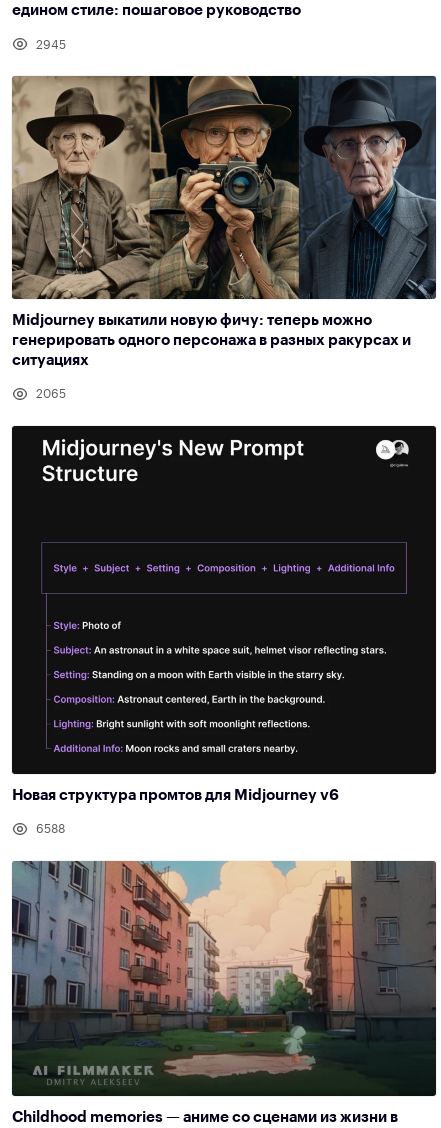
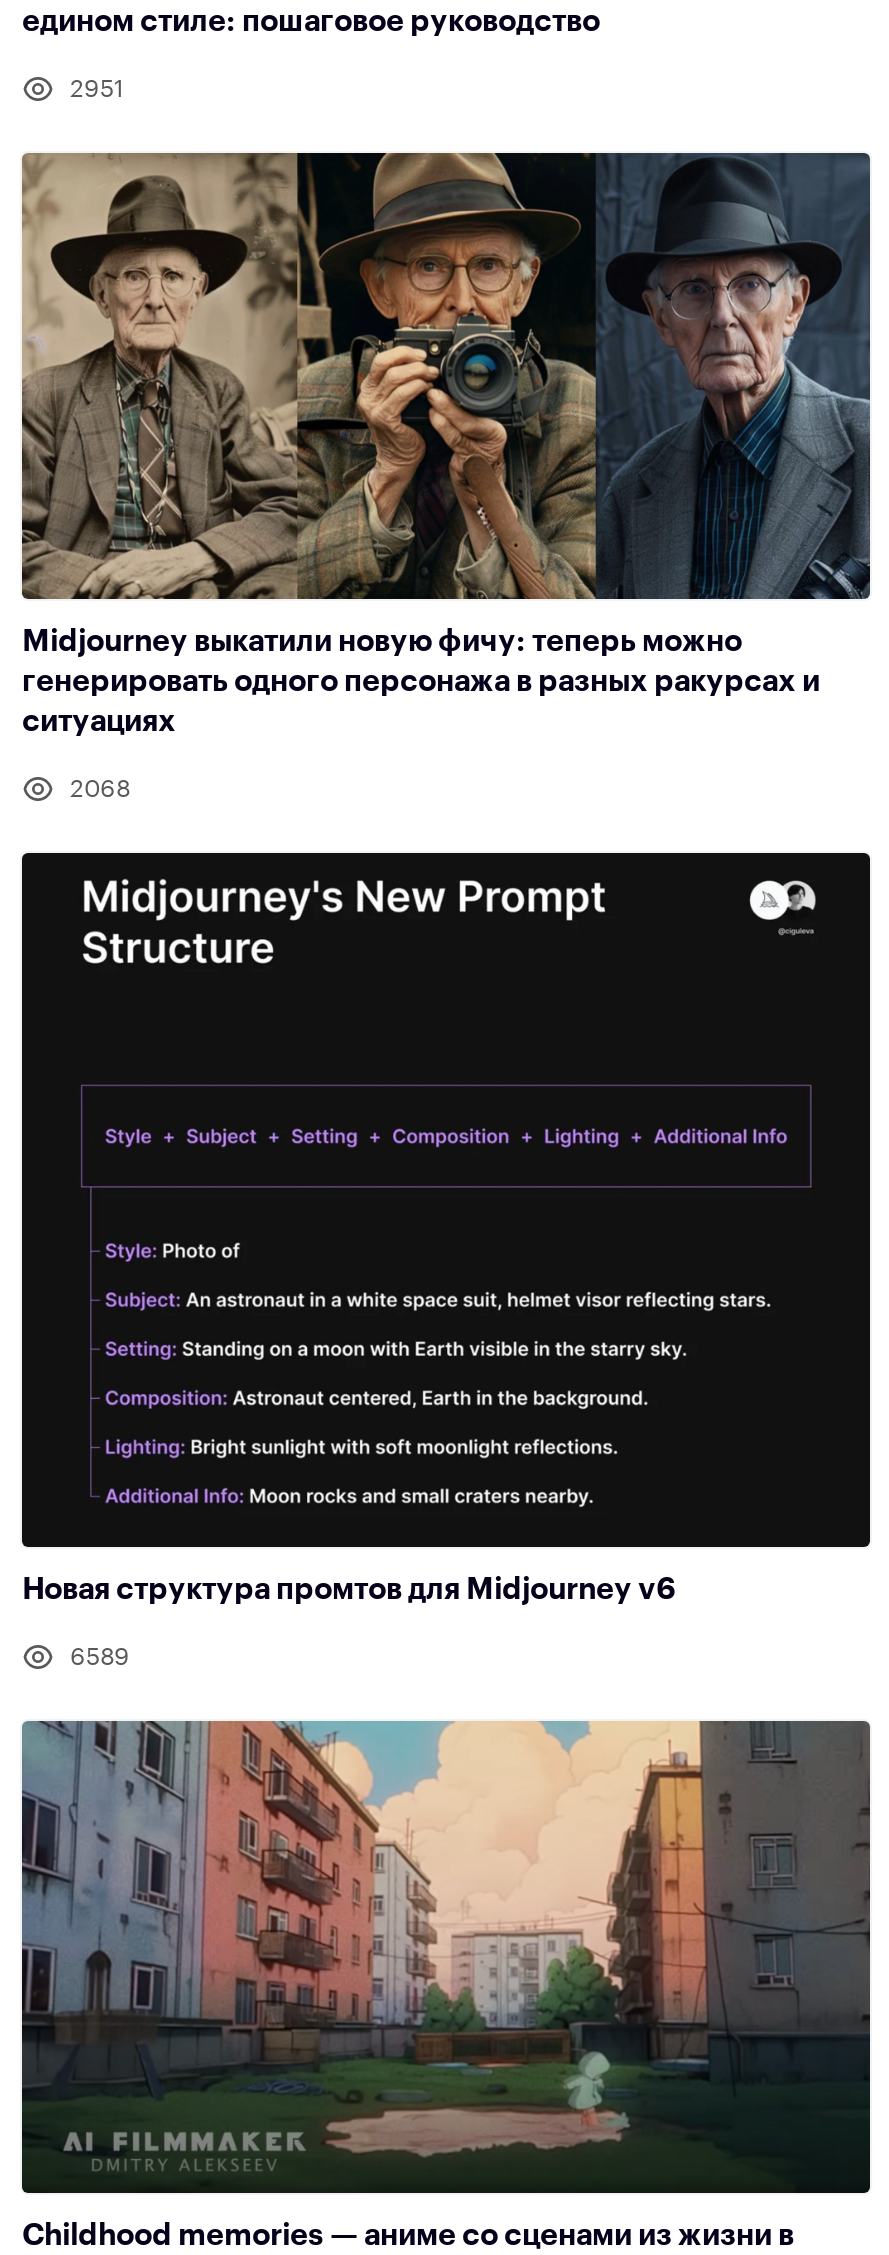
- 2945
+ 2951

- 2065
+ 2068

- 6588
+ 6589
